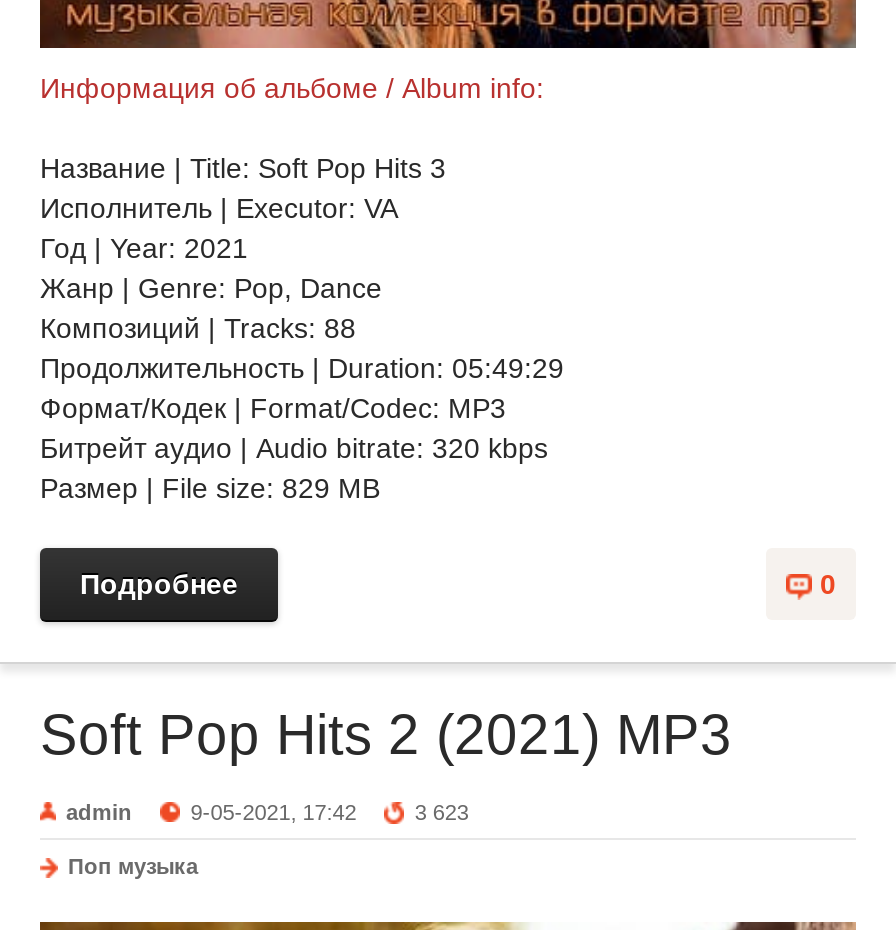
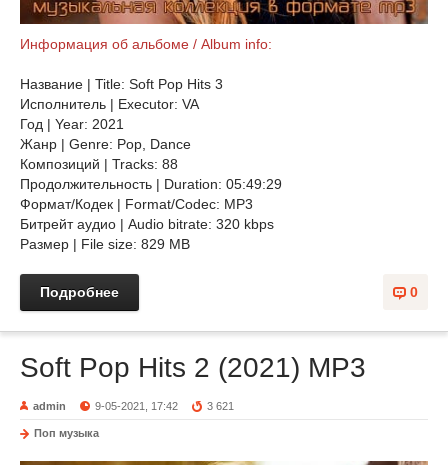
- 3 623
+ 3 621
